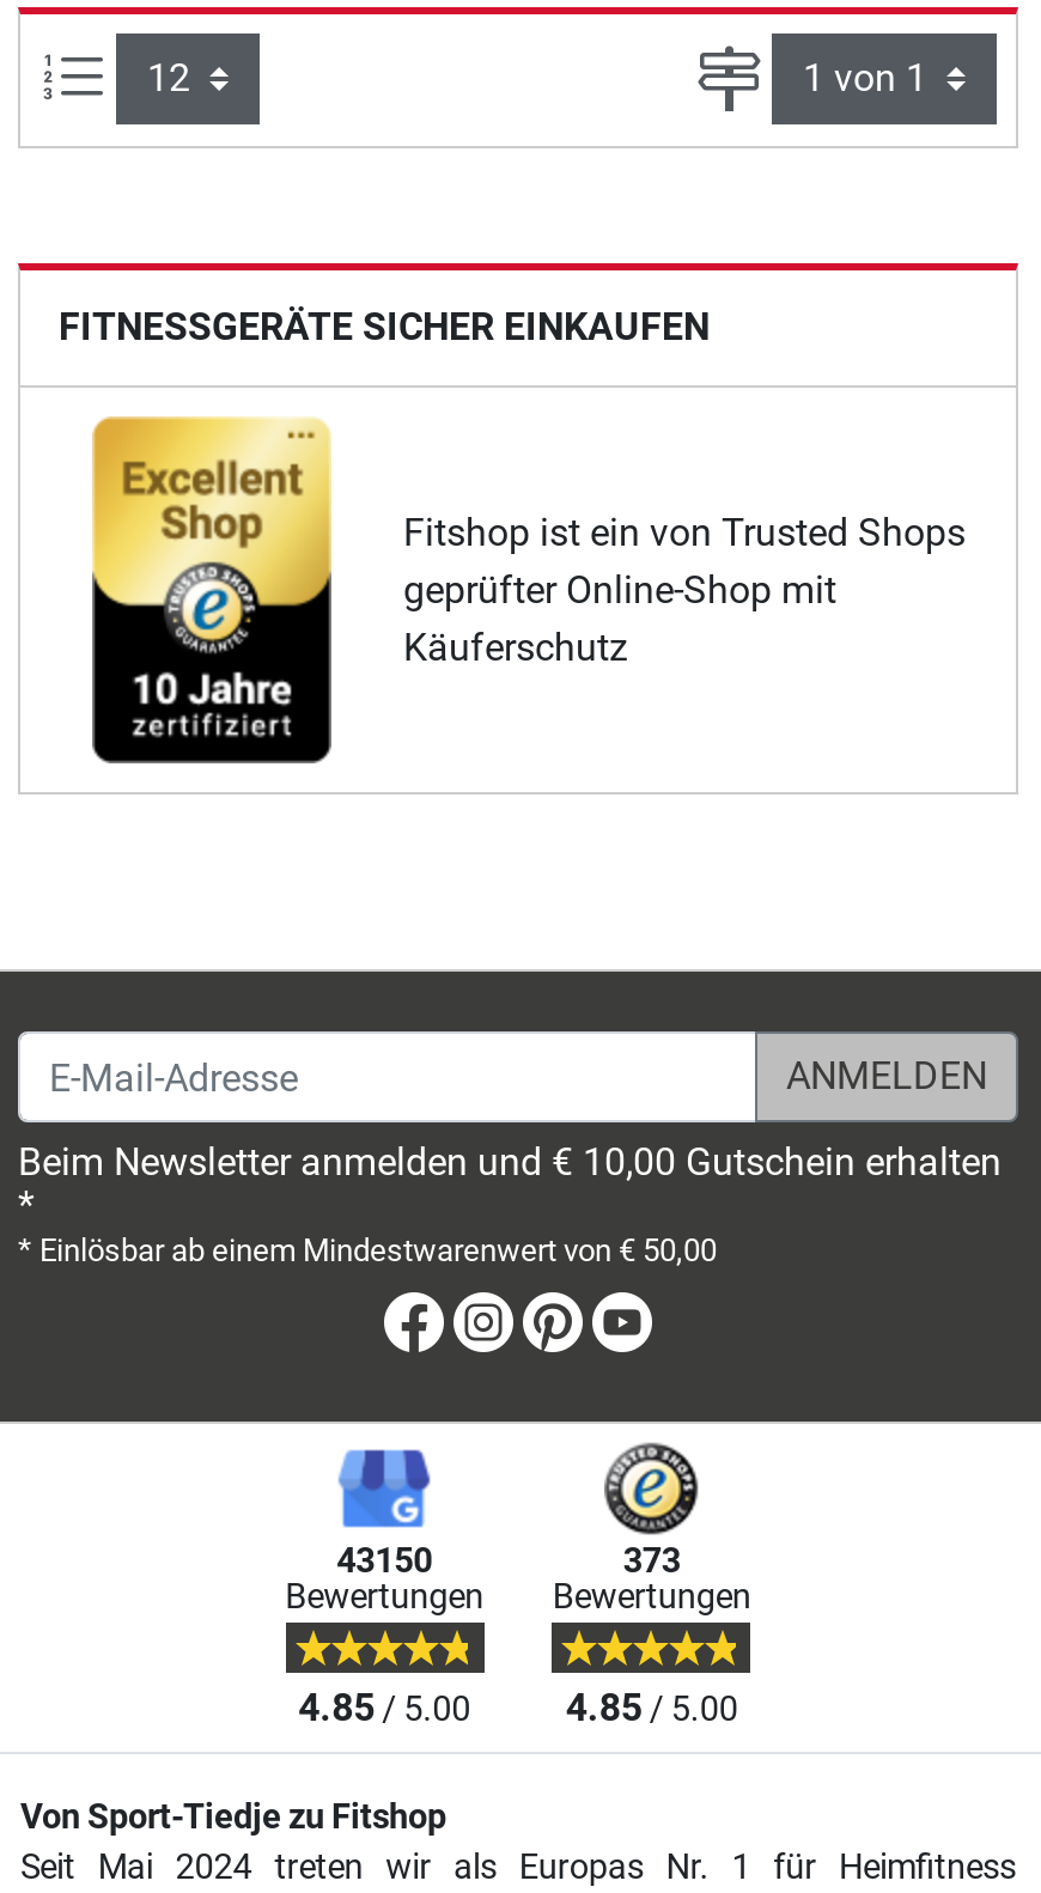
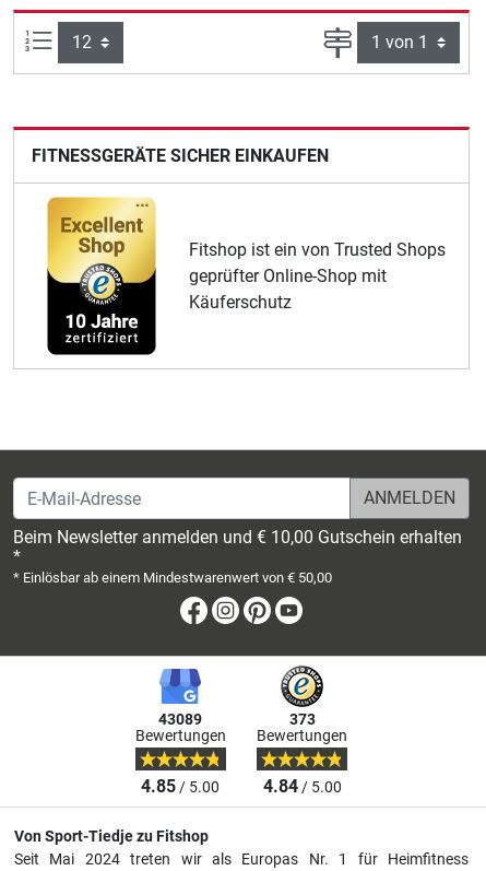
- 43150
+ 43089

- 4.85 / 5.00
+ 4.84 / 5.00
